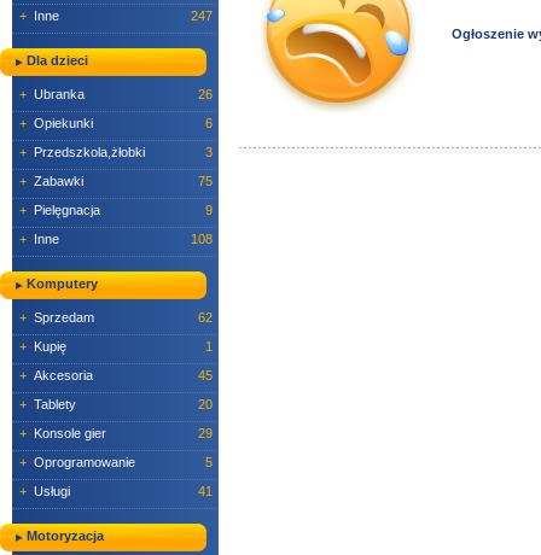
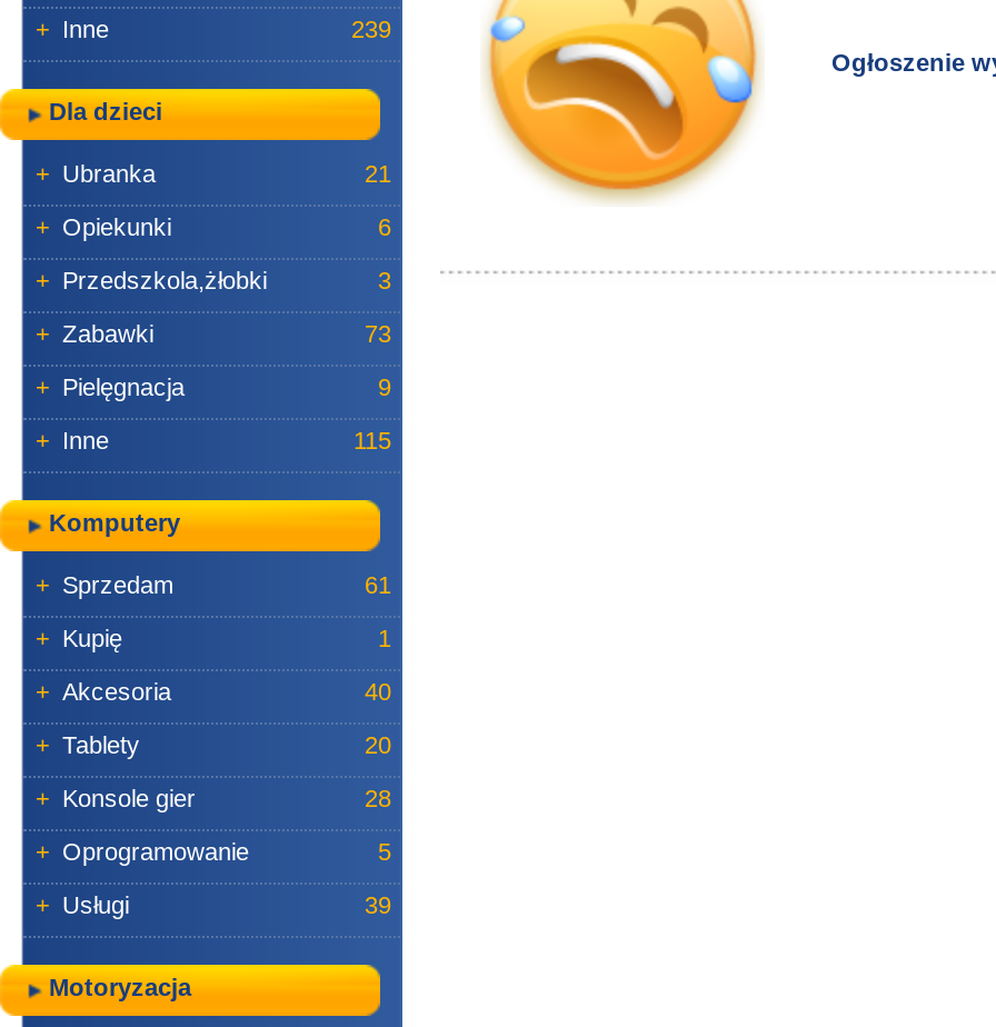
- 247
+ 239

- 26
+ 21

- 75
+ 73

- 108
+ 115

- 62
+ 61

- 45
+ 40

- 29
+ 28

- 41
+ 39
